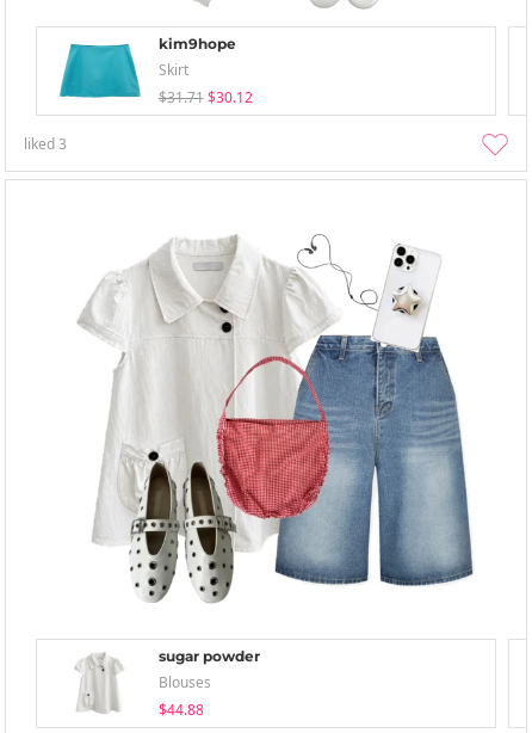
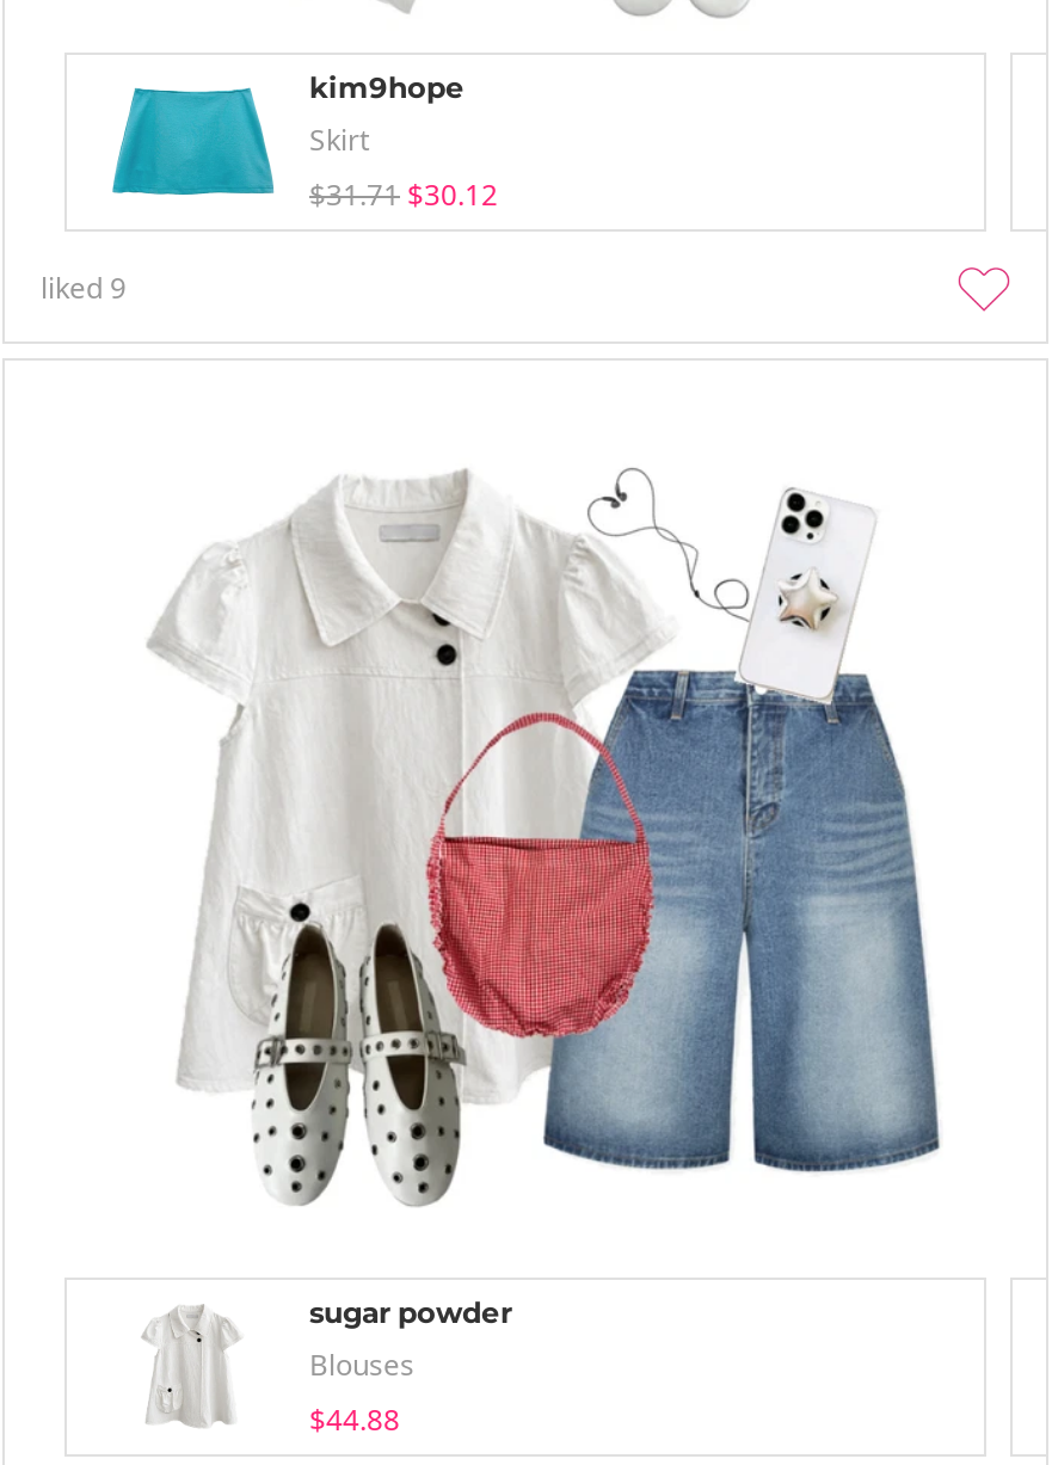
- liked 3
+ liked 9
